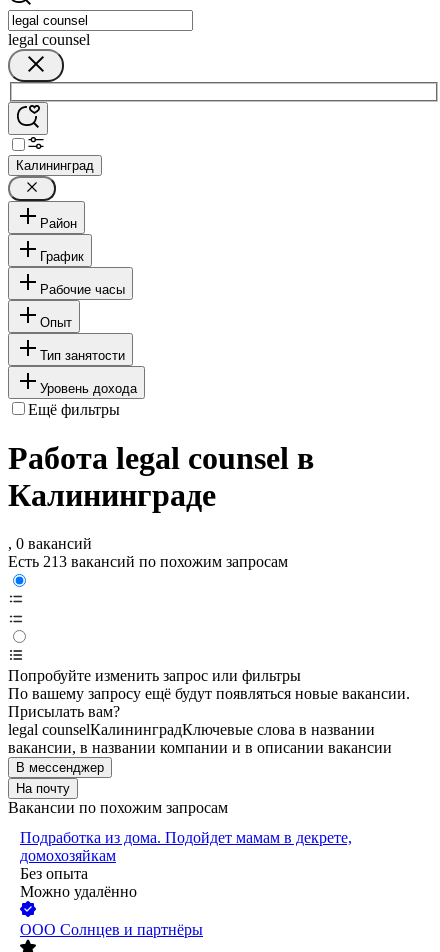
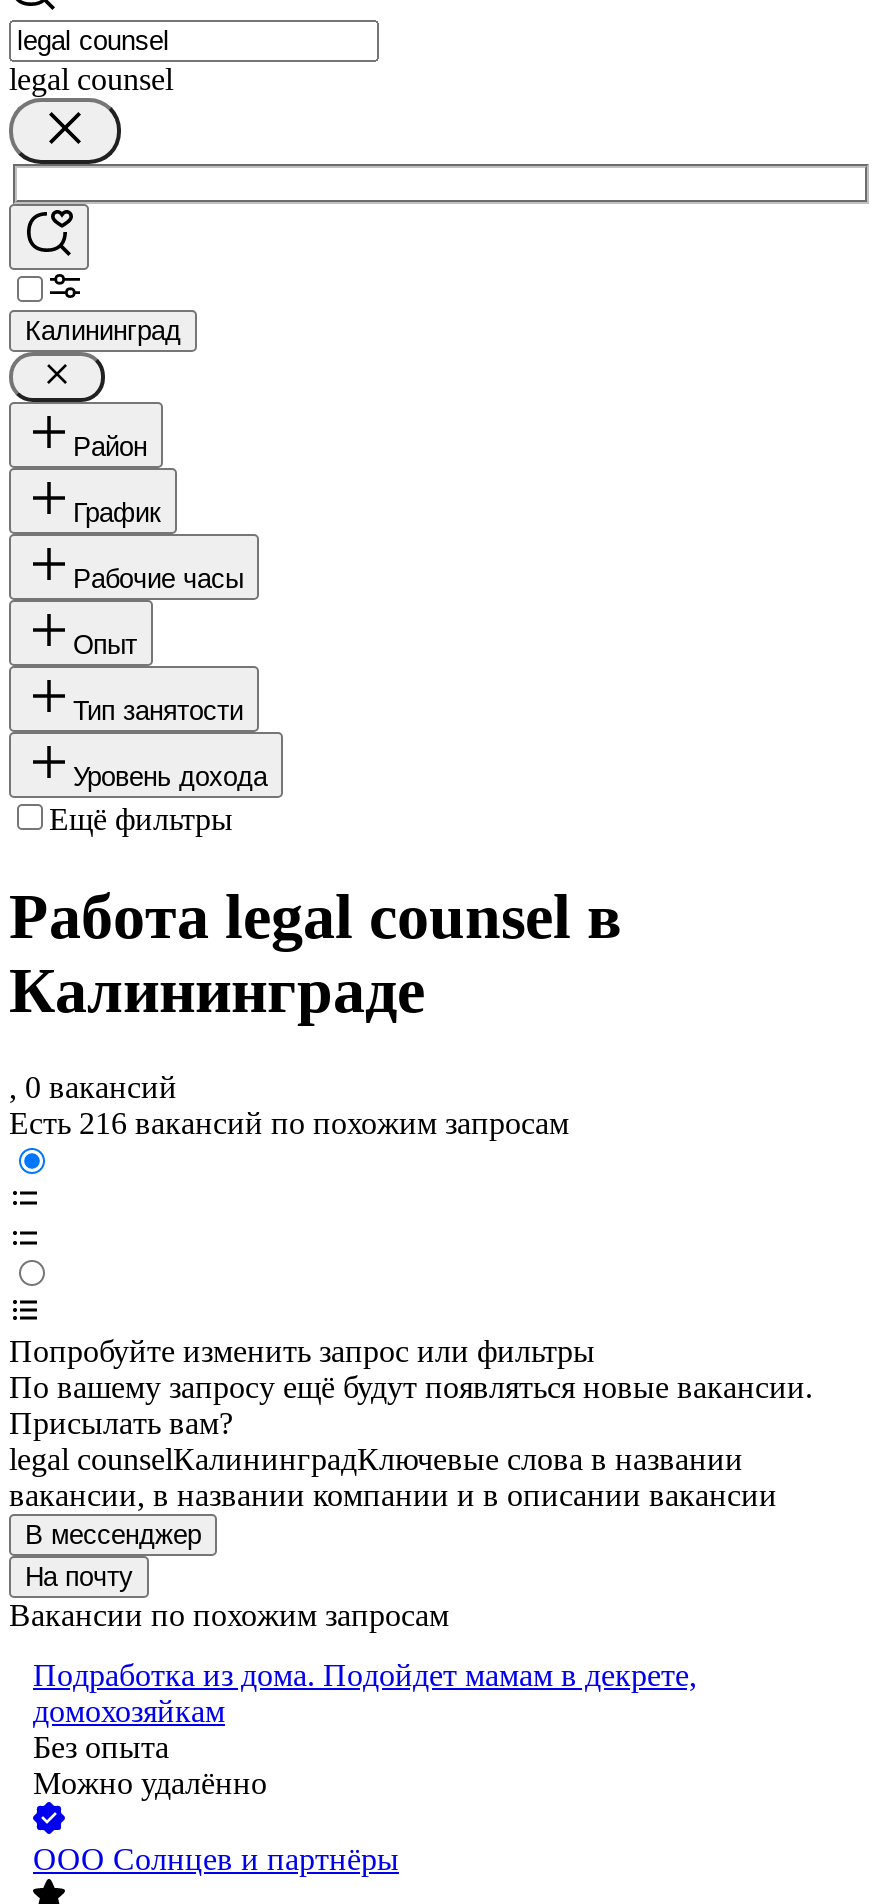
- Есть 213 вакансий по похожим запросам
+ Есть 216 вакансий по похожим запросам
